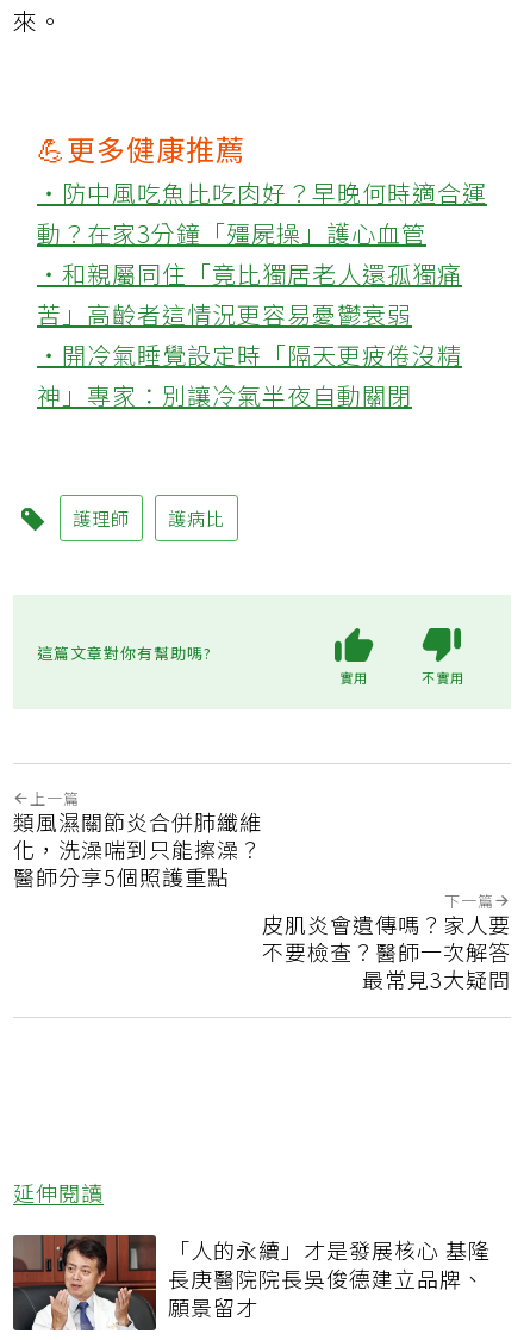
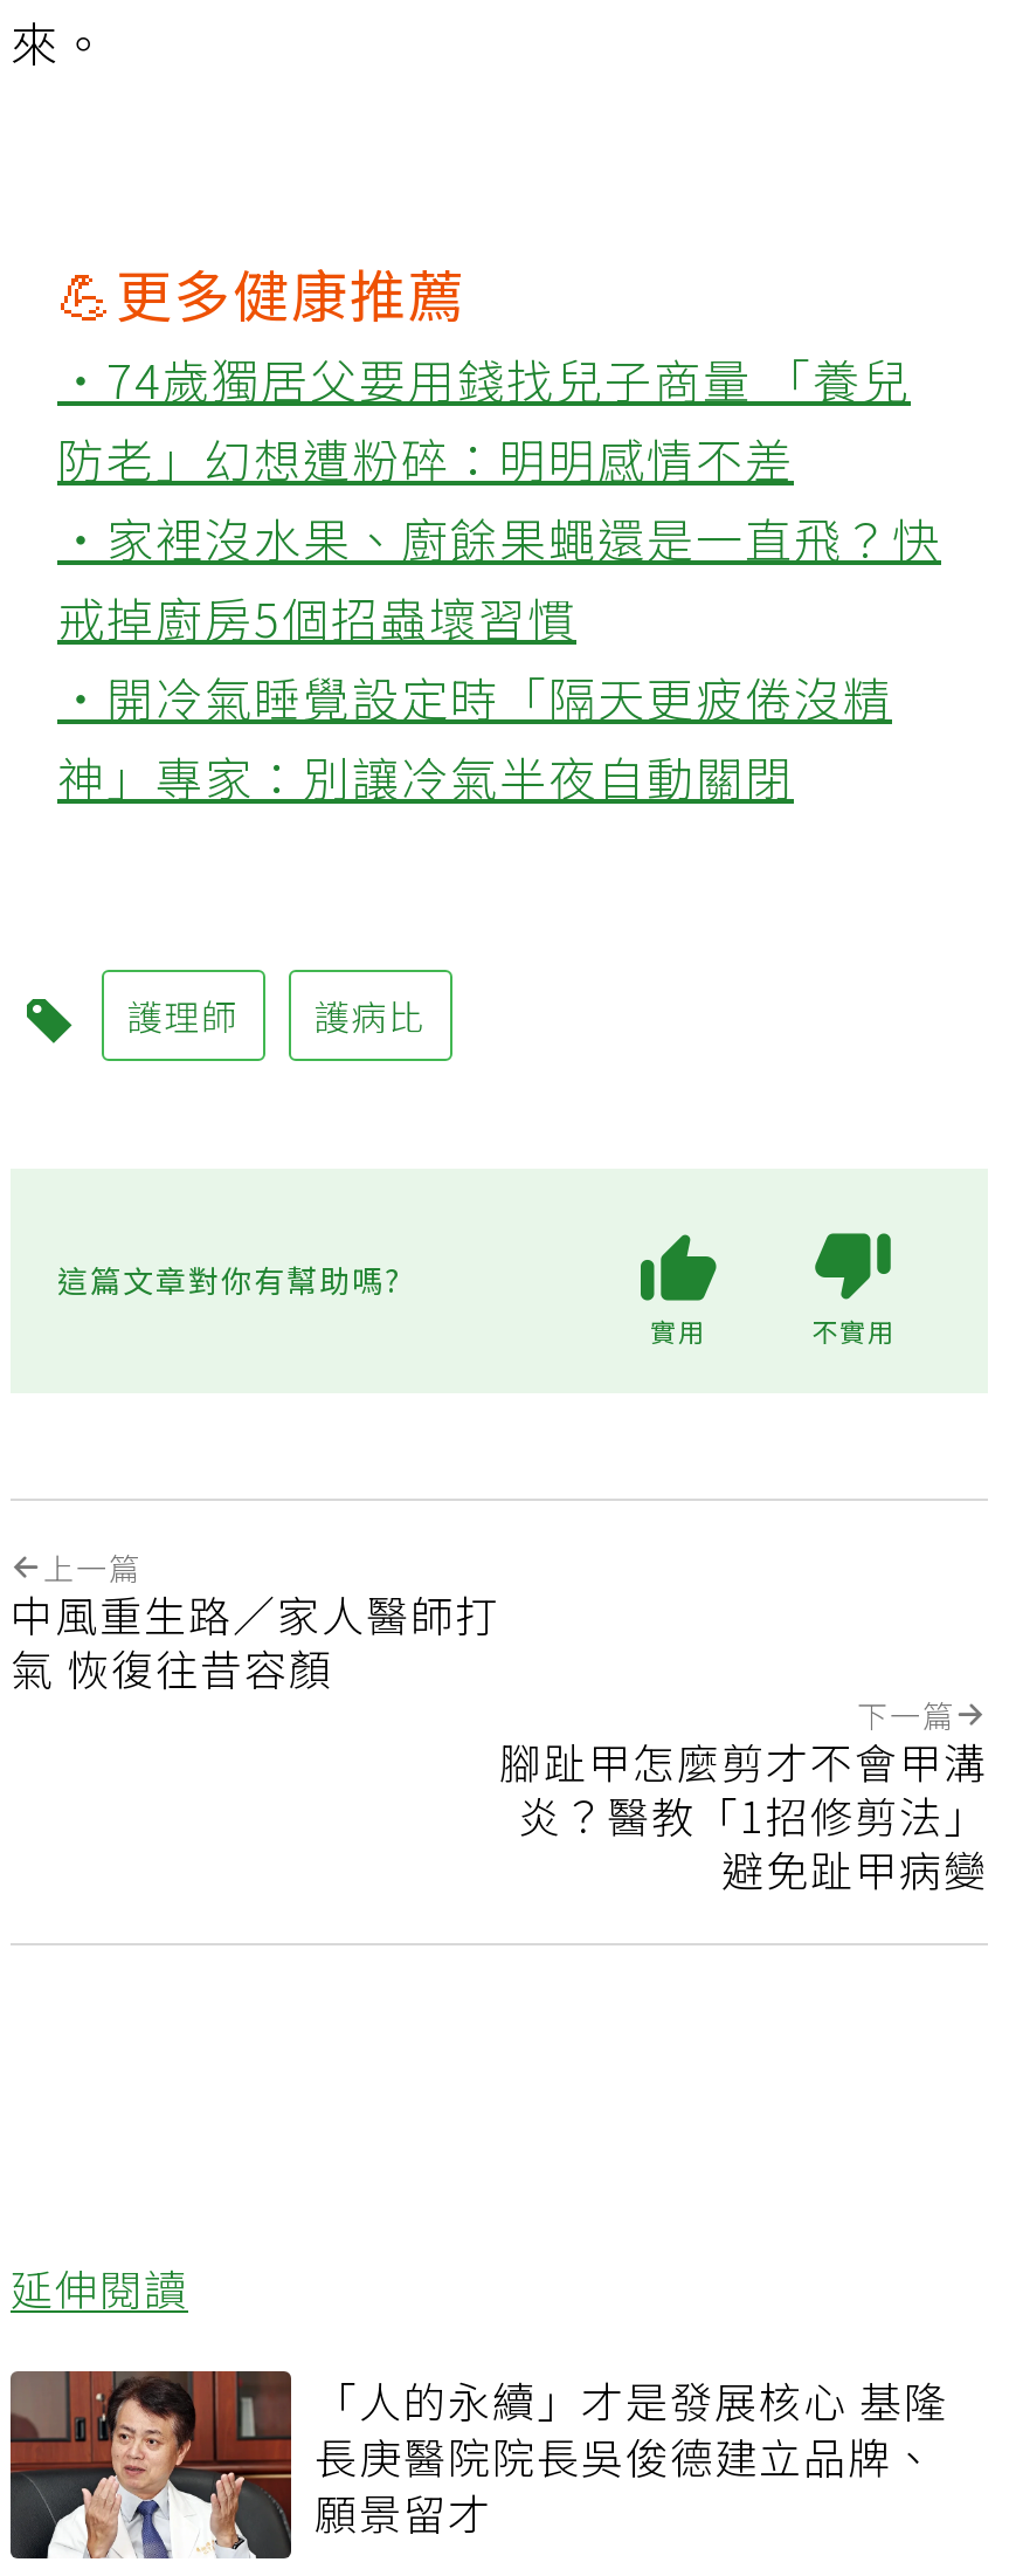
- ‧防中風吃魚比吃肉好？早晚何時適合運
- 動？在家3分鐘「殭屍操」護心血管
- ‧和親屬同住「竟比獨居老人還孤獨痛
- 苦」高齡者這情況更容易憂鬱衰弱
+ ‧74歲獨居父要用錢找兒子商量 「養兒
+ 防老」幻想遭粉碎：明明感情不差
+ ‧家裡沒水果、廚餘果蠅還是一直飛？快
+ 戒掉廚房5個招蟲壞習慣

- 類風濕關節炎合併肺纖維
- 化，洗澡喘到只能擦澡？
- 醫師分享5個照護重點
+ 中風重生路／家人醫師打
+ 氣 恢復往昔容顏

- 皮肌炎會遺傳嗎？家人要
- 不要檢查？醫師一次解答
- 最常見3大疑問
+ 腳趾甲怎麼剪才不會甲溝
+ 炎？醫教「1招修剪法」
+ 避免趾甲病變
